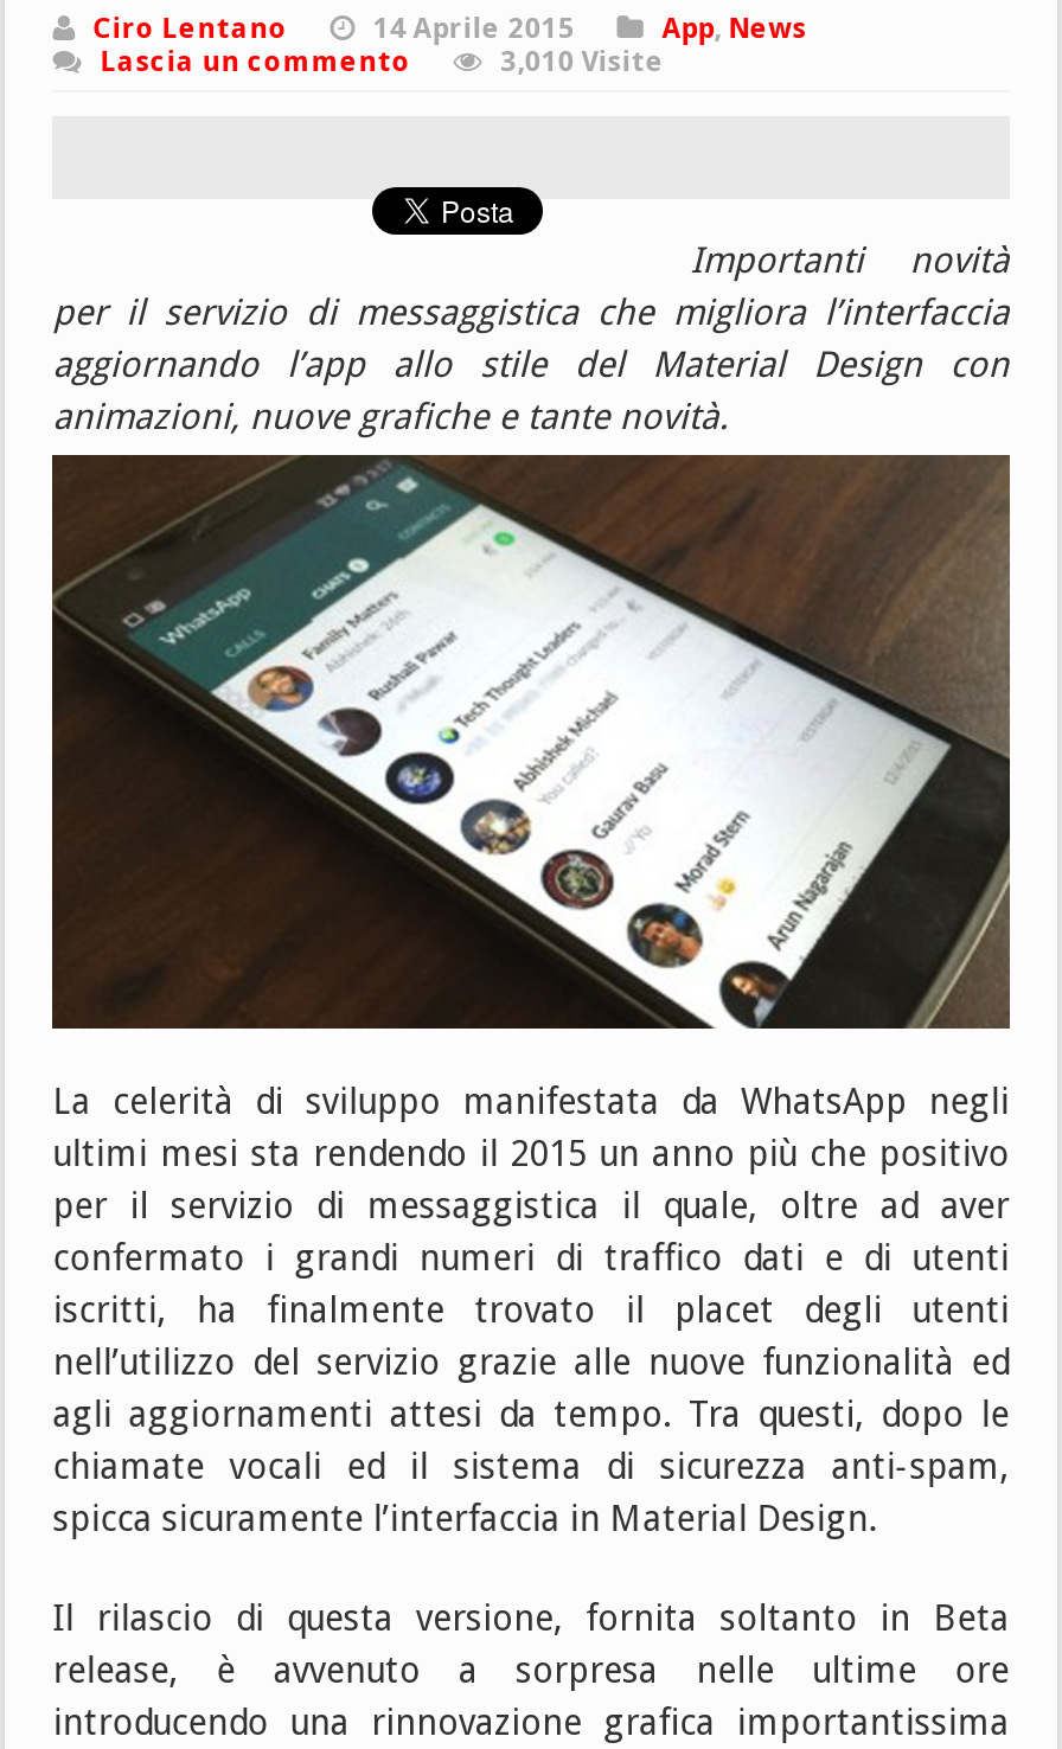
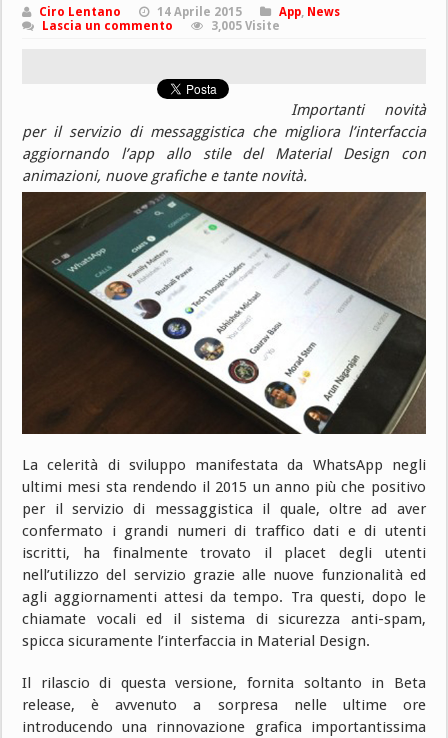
- 3,010 Visite
+ 3,005 Visite
